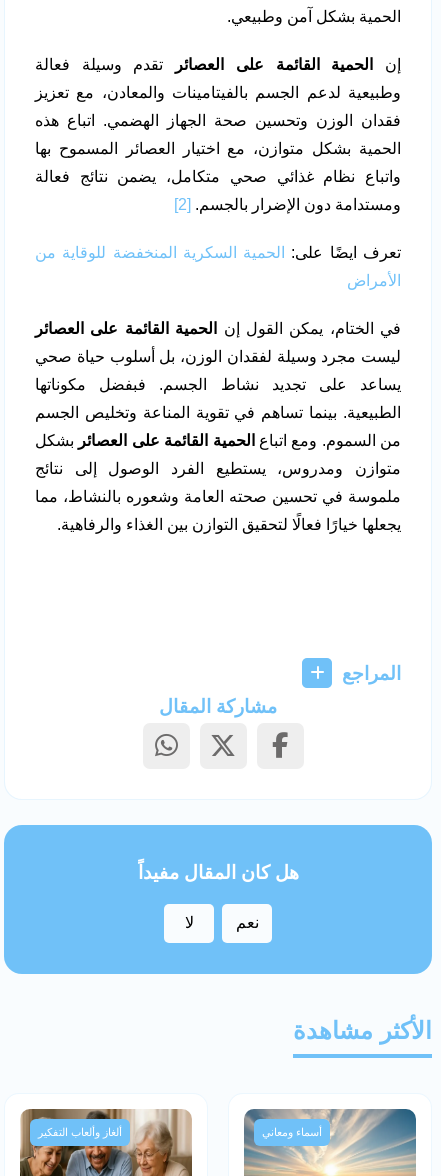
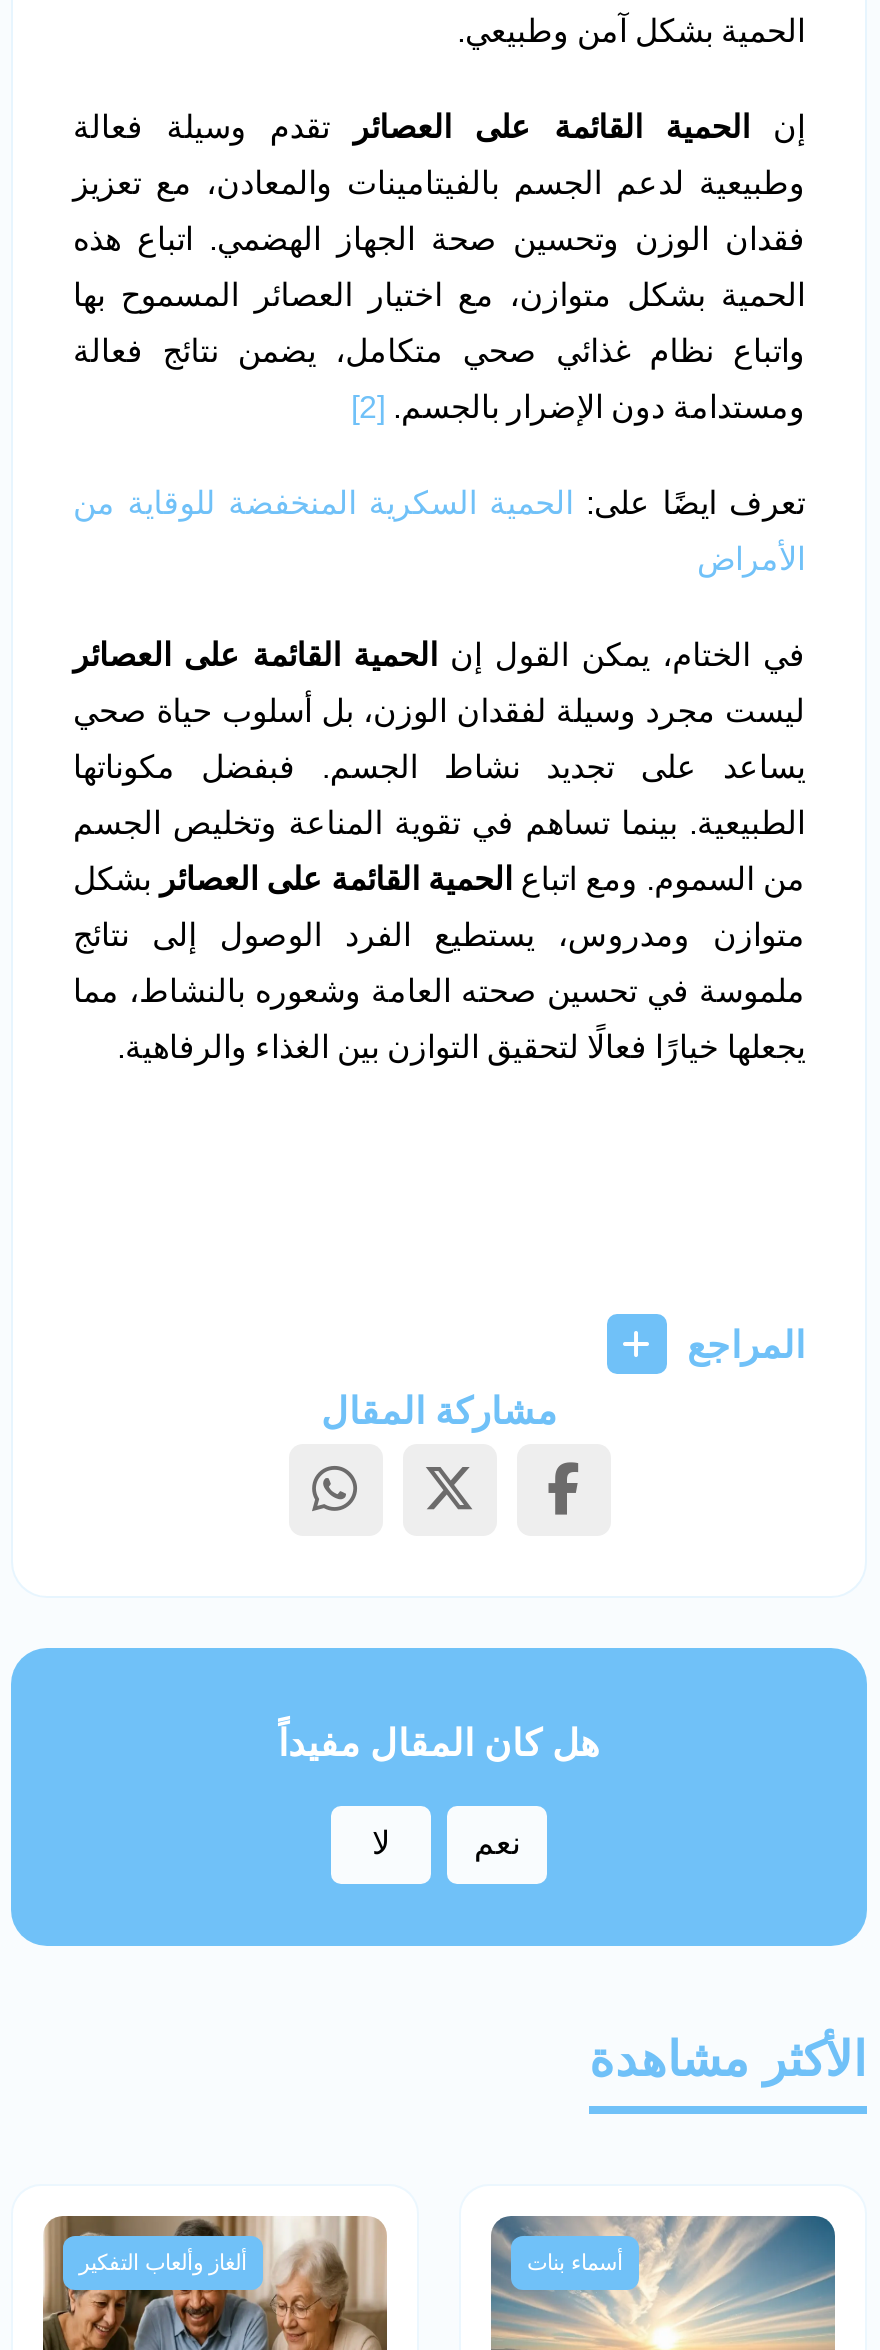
- أسماء ومعاني
+ أسماء بنات
